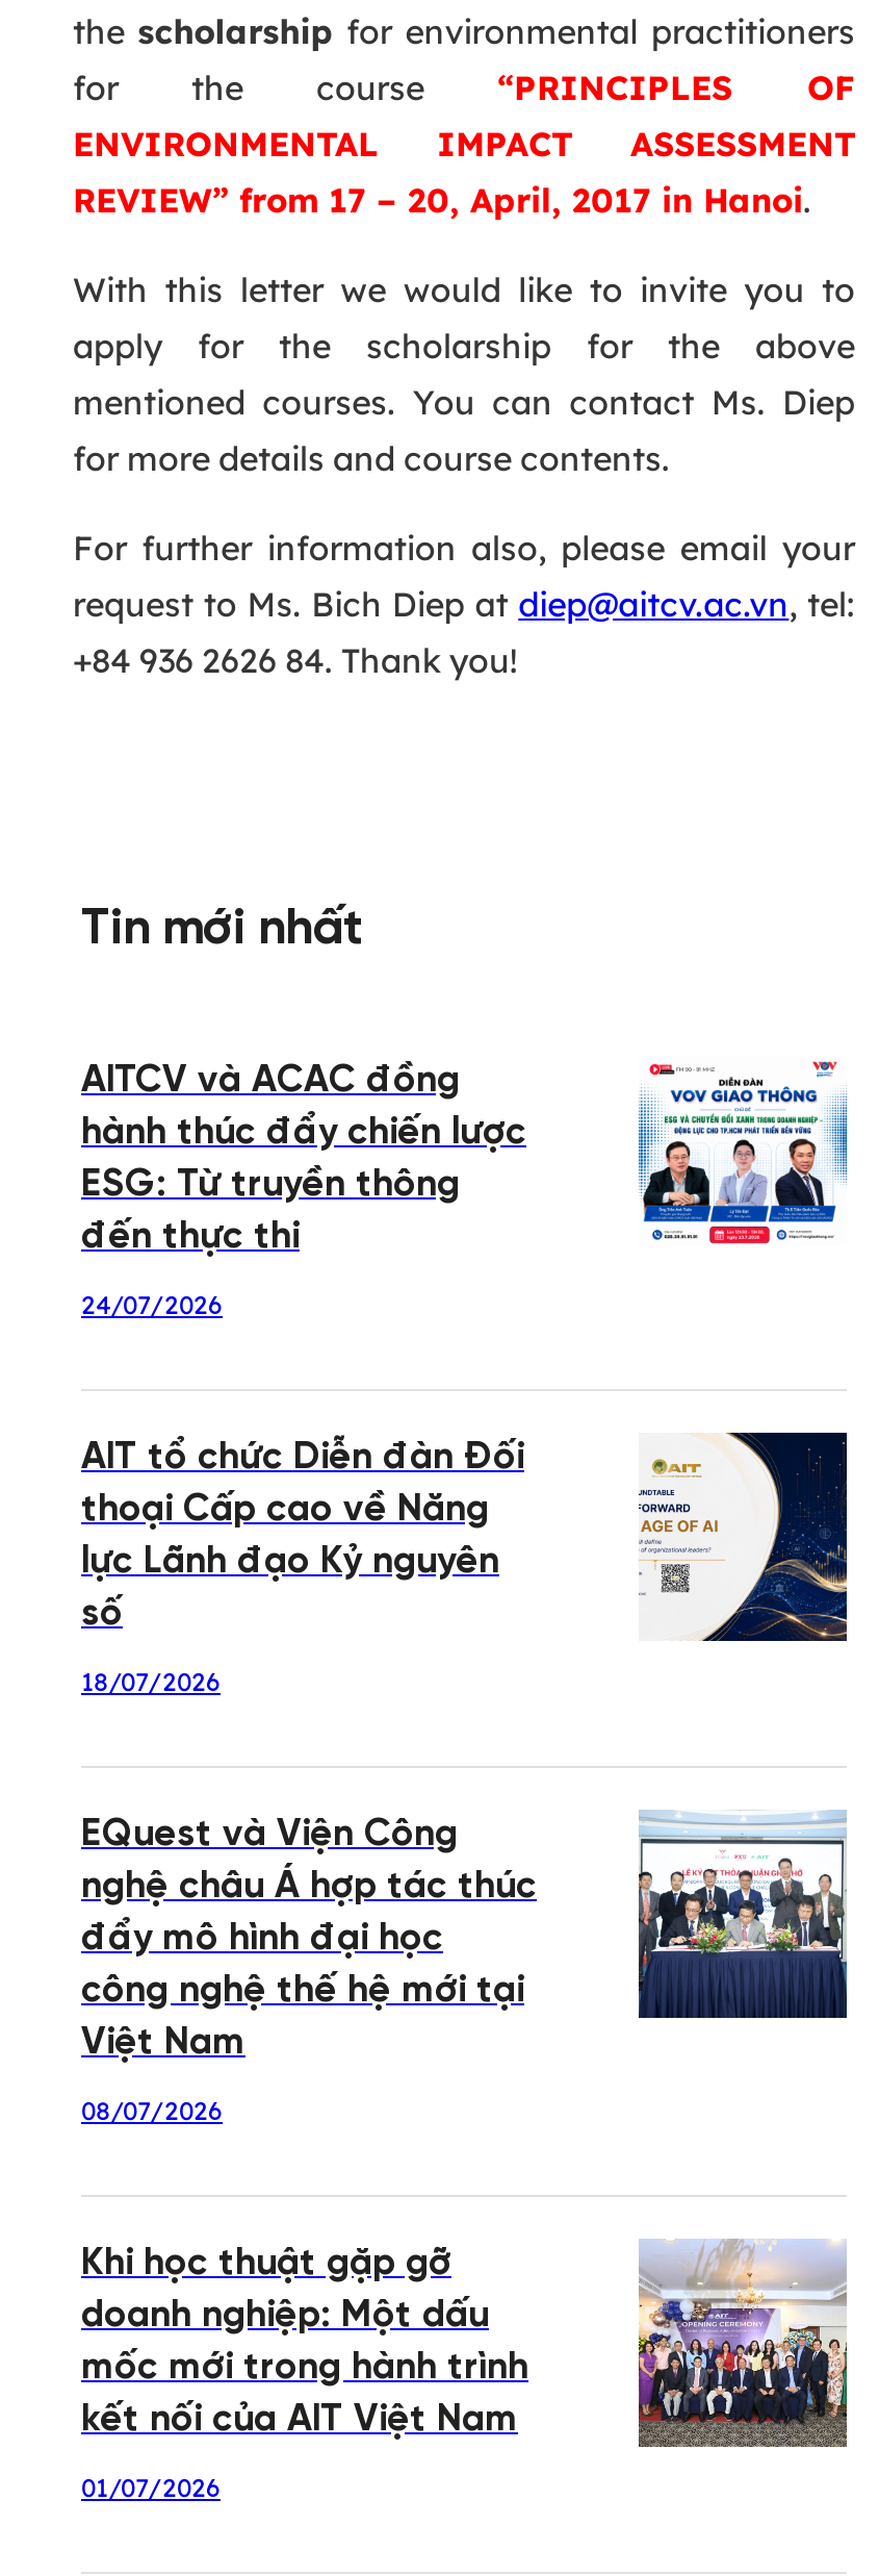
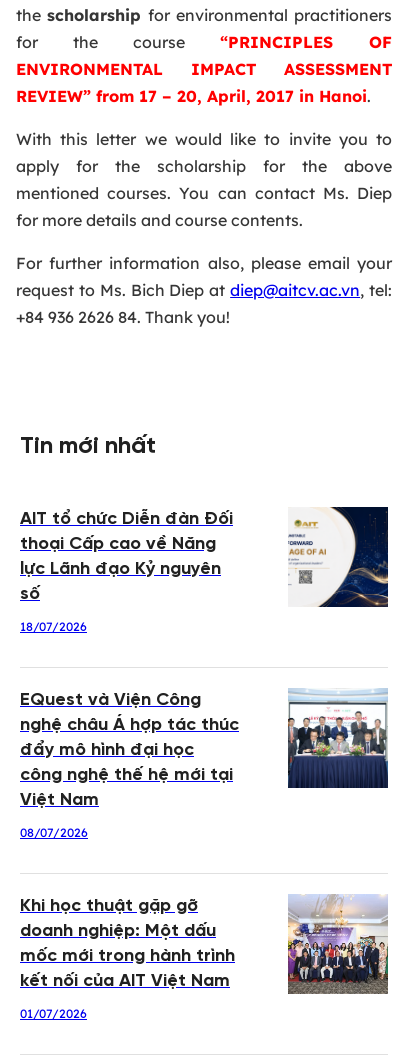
- AITCV và ACAC đồng
- hành thúc đẩy chiến lược
- ESG: Từ truyền thông
- đến thực thi
- 24/07/2026

- [image]
